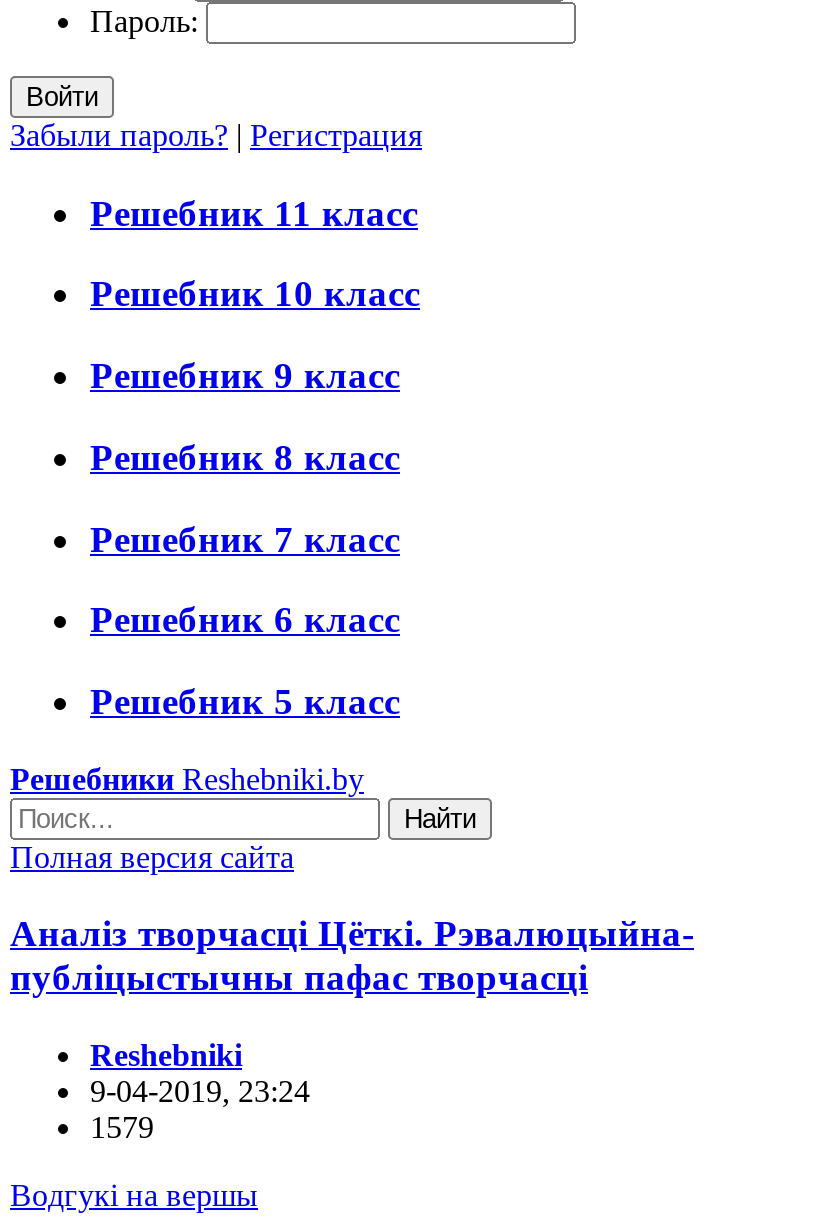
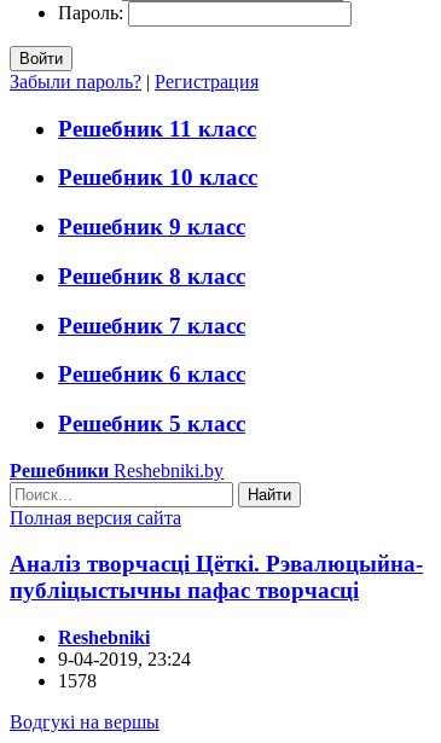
- 1579
+ 1578
